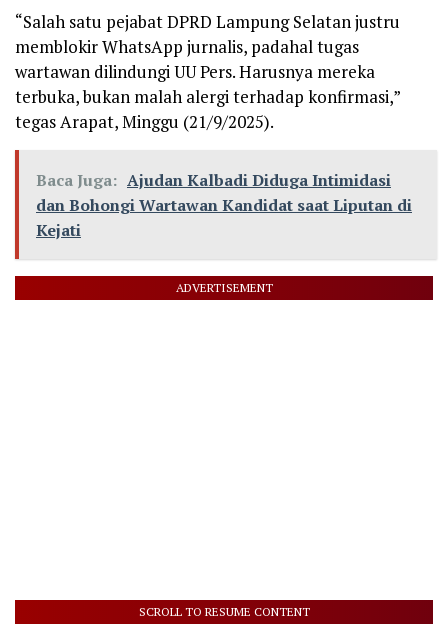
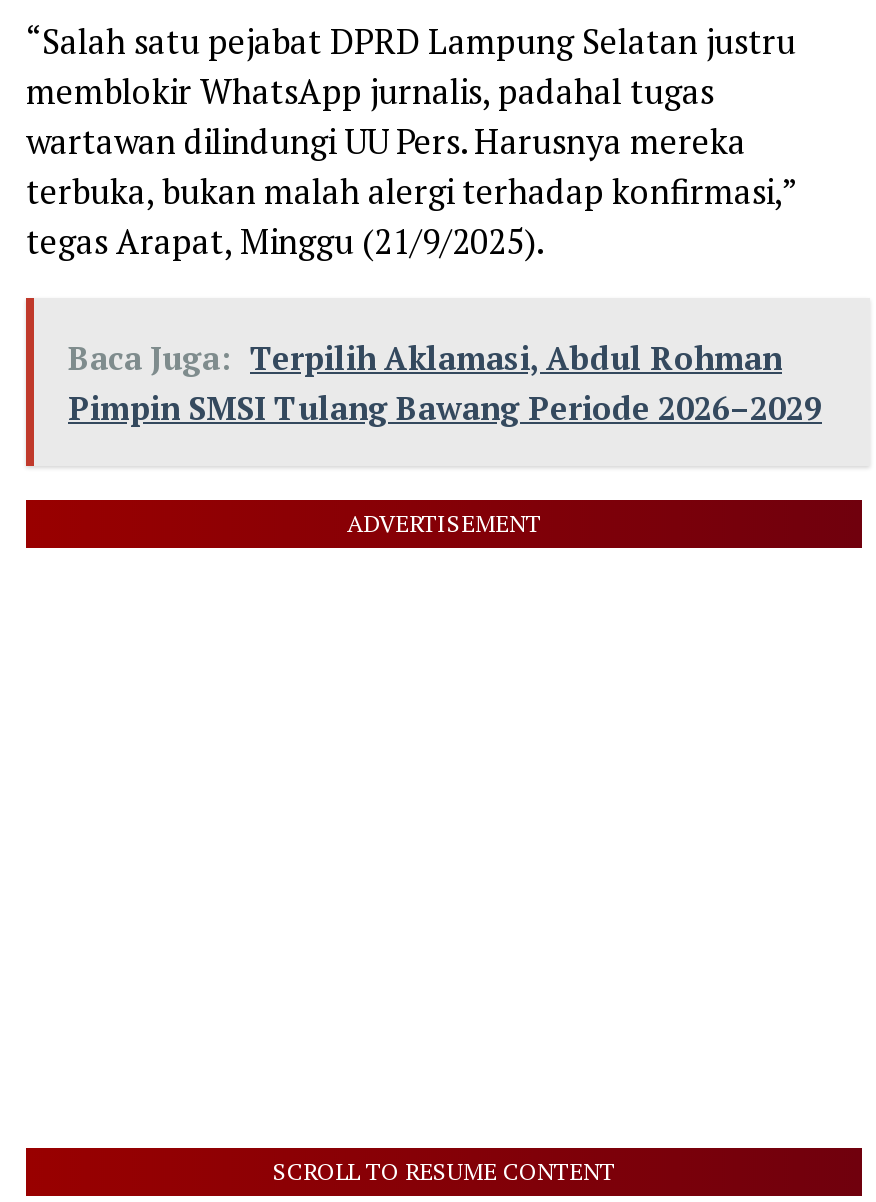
- Baca Juga: Ajudan Kalbadi Diduga Intimidasi
- dan Bohongi Wartawan Kandidat saat Liputan di
- Kejati
+ Baca Juga: Terpilih Aklamasi, Abdul Rohman
+ Pimpin SMSI Tulang Bawang Periode 2026–2029
